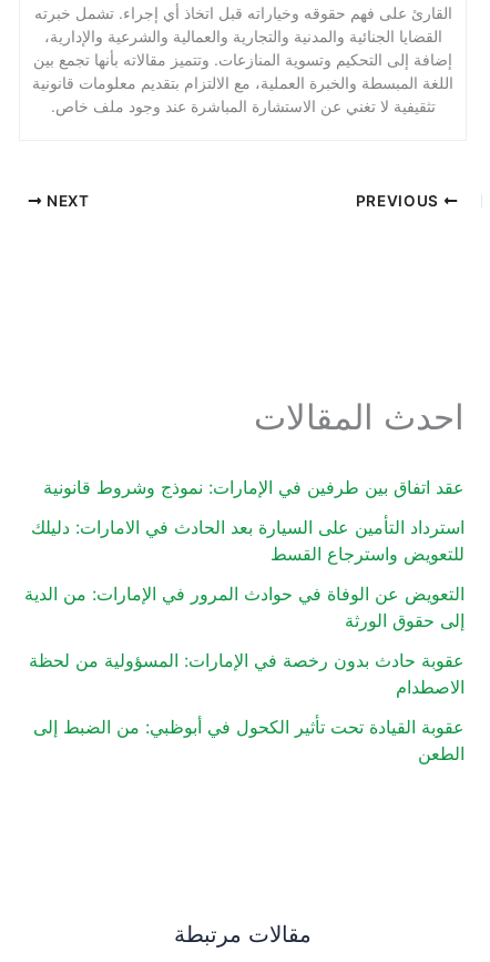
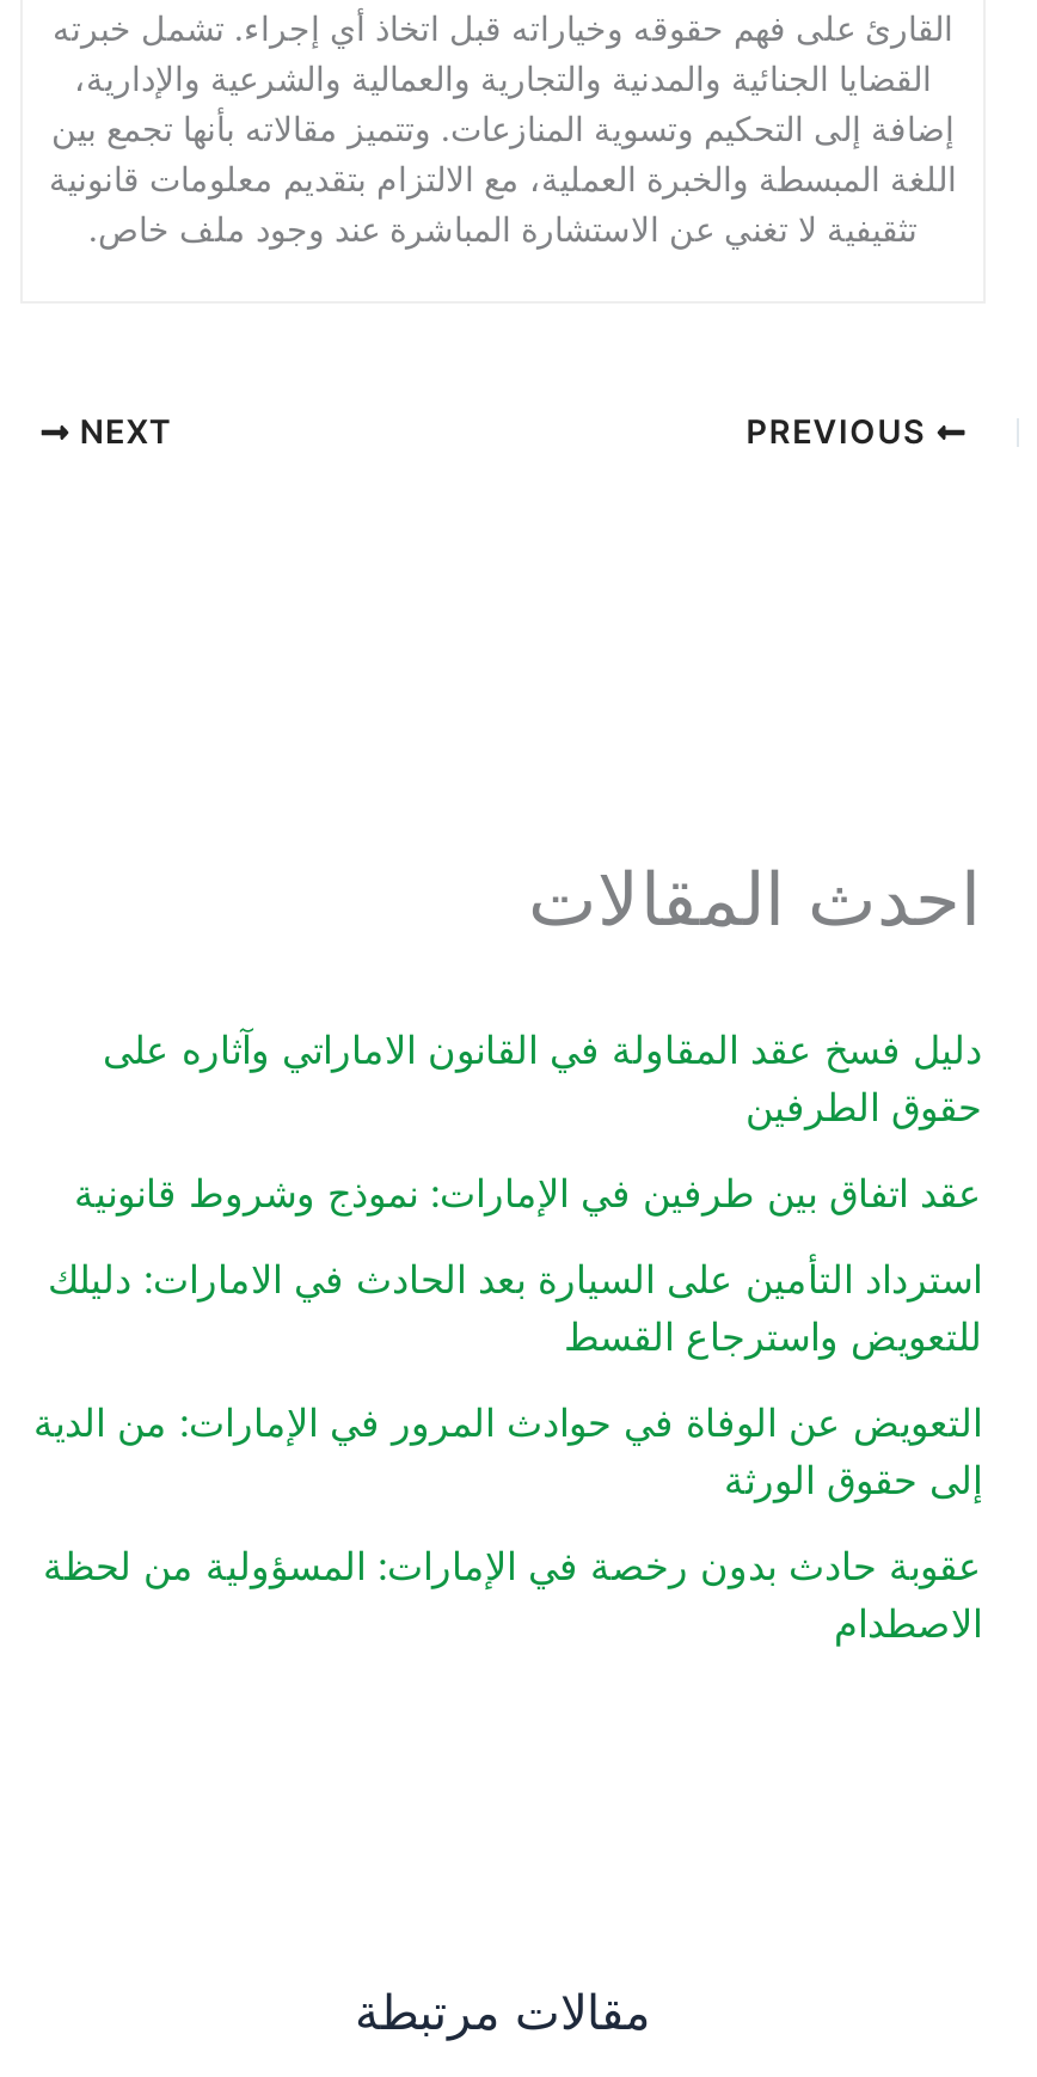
+ دليل فسخ عقد المقاولة في القانون الاماراتي وآثاره على
+ حقوق الطرفين

moved down: عقد اتفاق بين طرفين في الإمارات: نموذج وشروط قانونية | استرداد التأمين على السيارة بعد الحادث في الامارات: دليلك | للتعويض واسترجاع القسط | التعويض عن الوفاة في حوادث المرور في الإمارات: من الدية | إلى حقوق الورثة | عقوبة حادث بدون رخصة في الإمارات: المسؤولية من لحظة | الاصطدام

- عقوبة القيادة تحت تأثير الكحول في أبوظبي: من الضبط إلى
- الطعن
